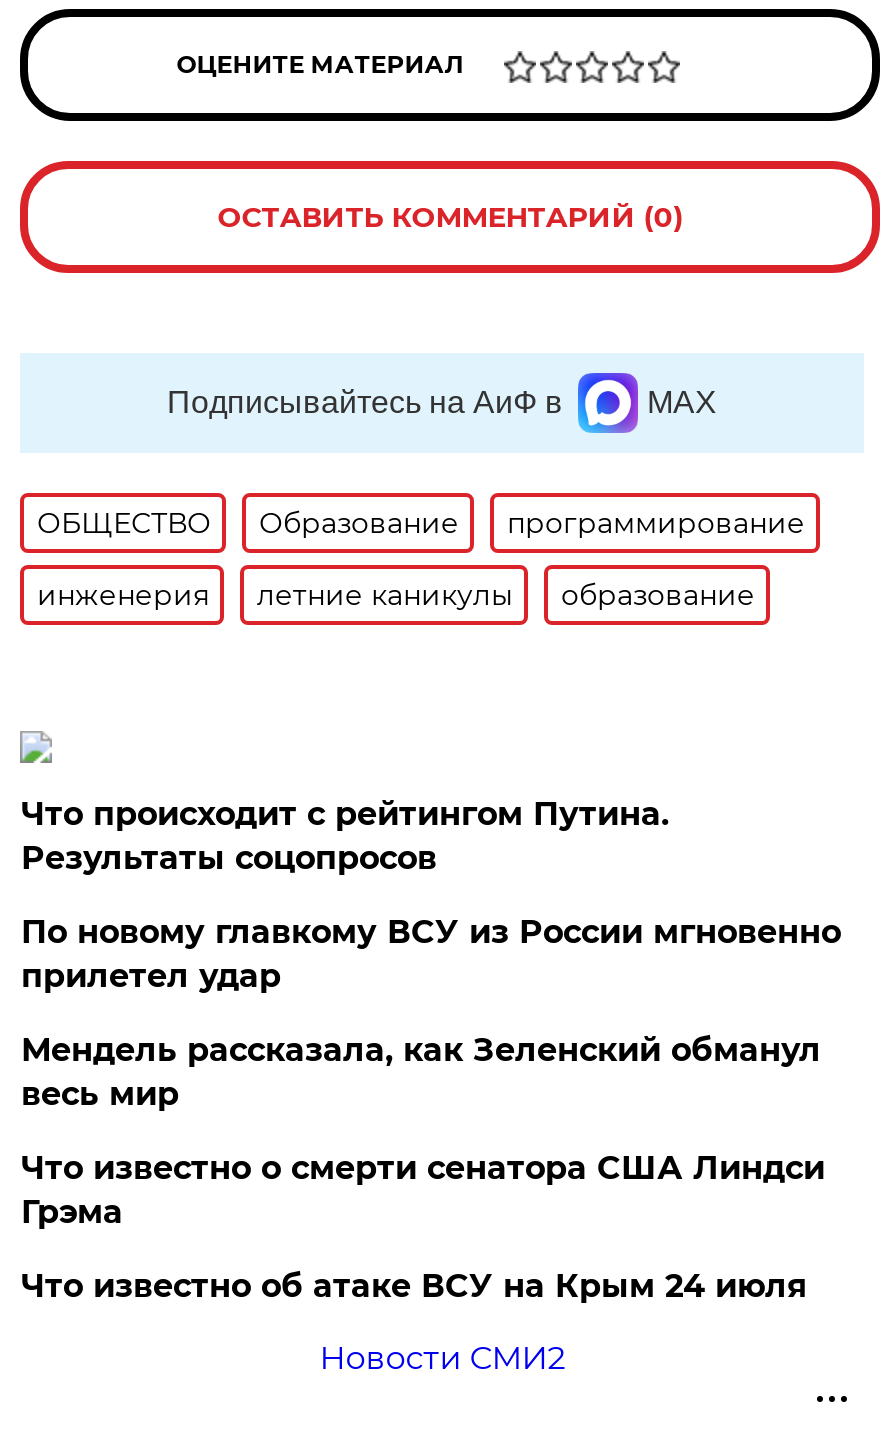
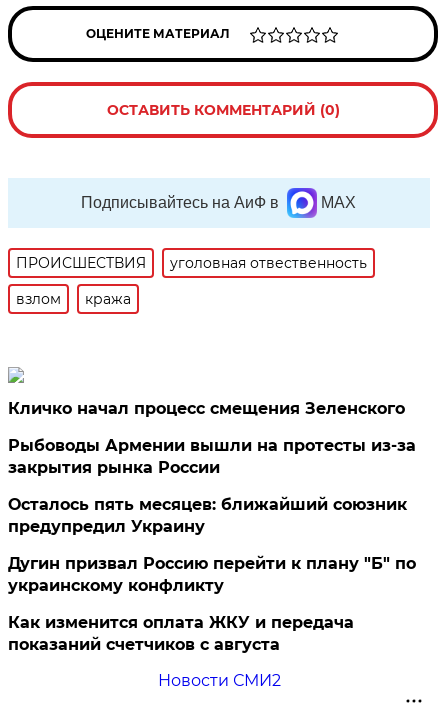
- ОБЩЕСТВО
- Образование
- программирование
+ ПРОИСШЕСТВИЯ
+ уголовная отвественность

- инженерия
- летние каникулы
- образование
+ взлом
+ кража

- Что происходит с рейтингом Путина.
- Результаты соцопросов
+ Кличко начал процесс смещения Зеленского

- По новому главкому ВСУ из России мгновенно
- прилетел удар
+ Рыбоводы Армении вышли на протесты из-за
+ закрытия рынка России

- Мендель рассказала, как Зеленский обманул
- весь мир
+ Осталось пять месяцев: ближайший союзник
+ предупредил Украину

- Что известно о смерти сенатора США Линдси
- Грэма
+ Дугин призвал Россию перейти к плану "Б" по
+ украинскому конфликту

- Что известно об атаке ВСУ на Крым 24 июля
+ Как изменится оплата ЖКУ и передача
+ показаний счетчиков с августа
